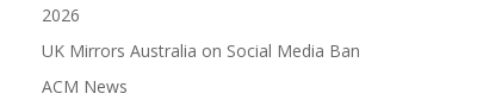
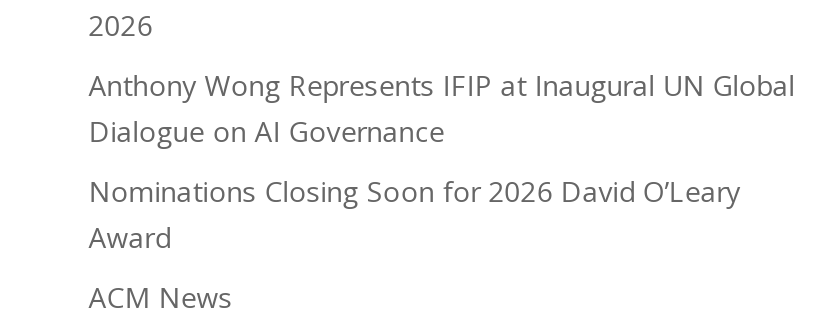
- UK Mirrors Australia on Social Media Ban
+ Anthony Wong Represents IFIP at Inaugural UN Global
+ Dialogue on AI Governance
+ Nominations Closing Soon for 2026 David O’Leary
+ Award
